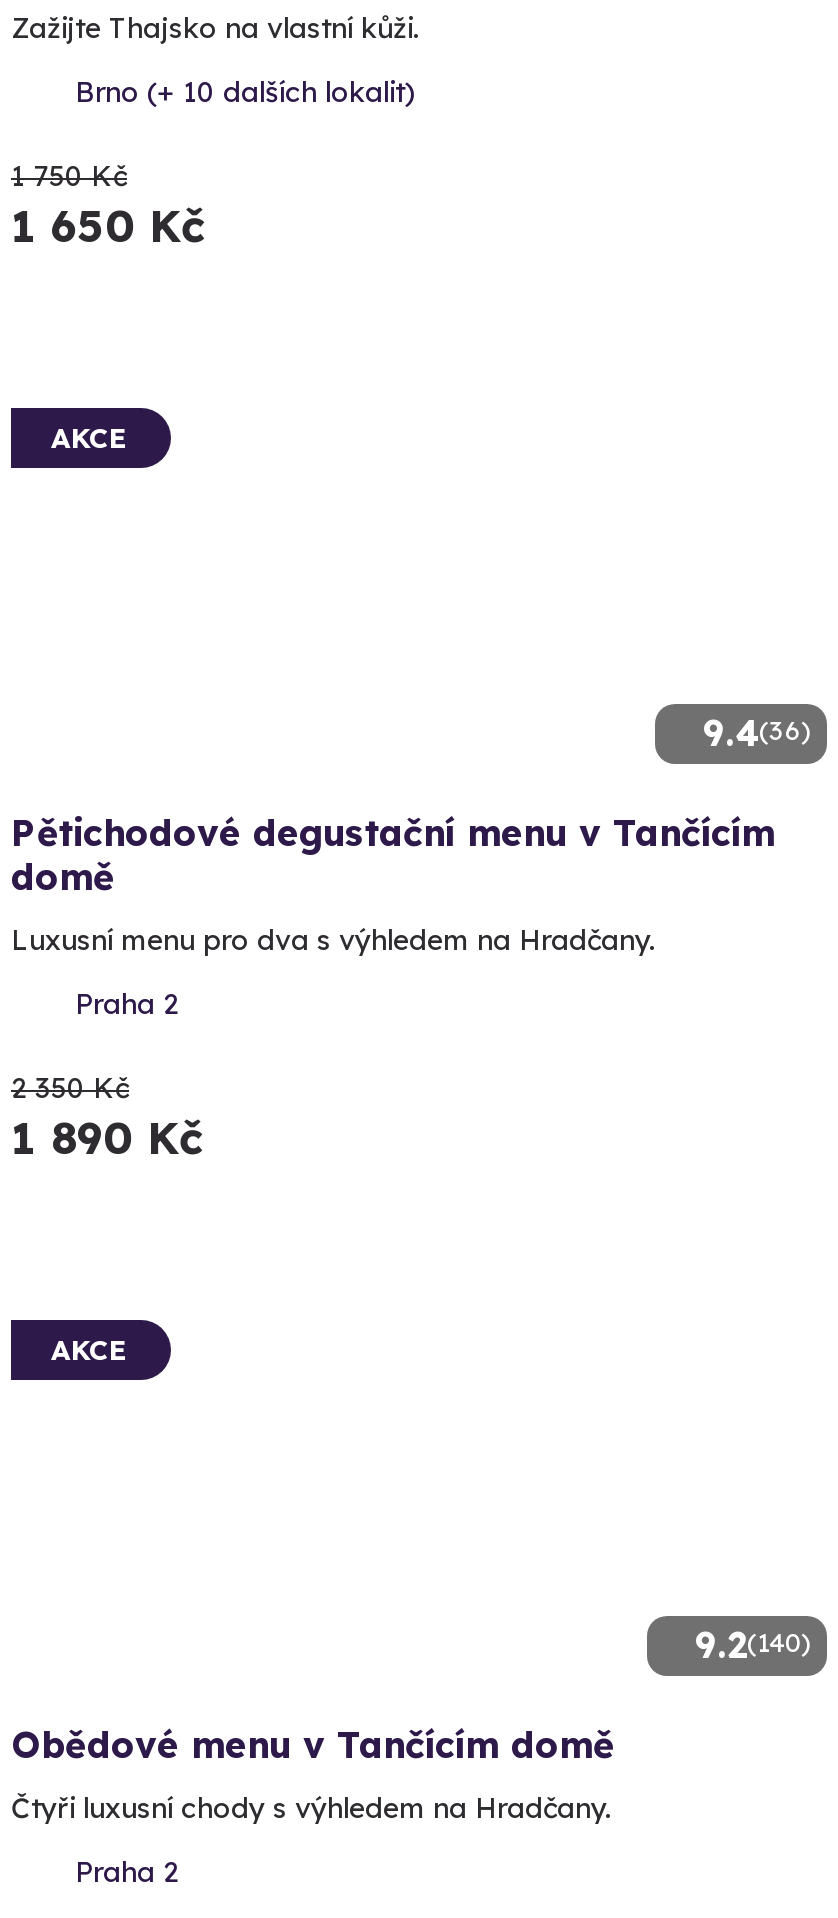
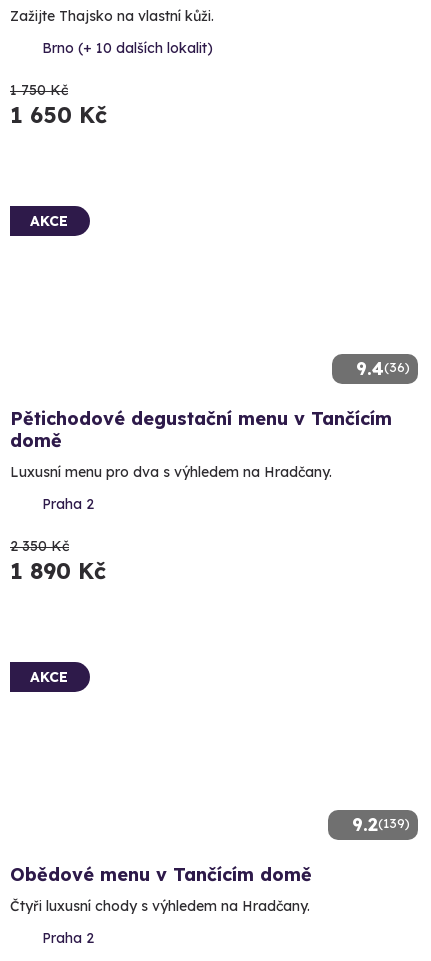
- 9.2(140)
+ 9.2(139)
